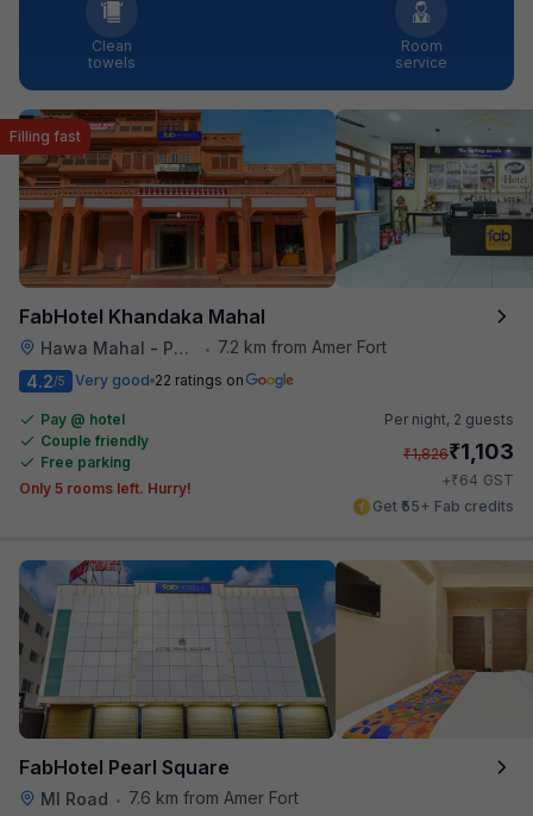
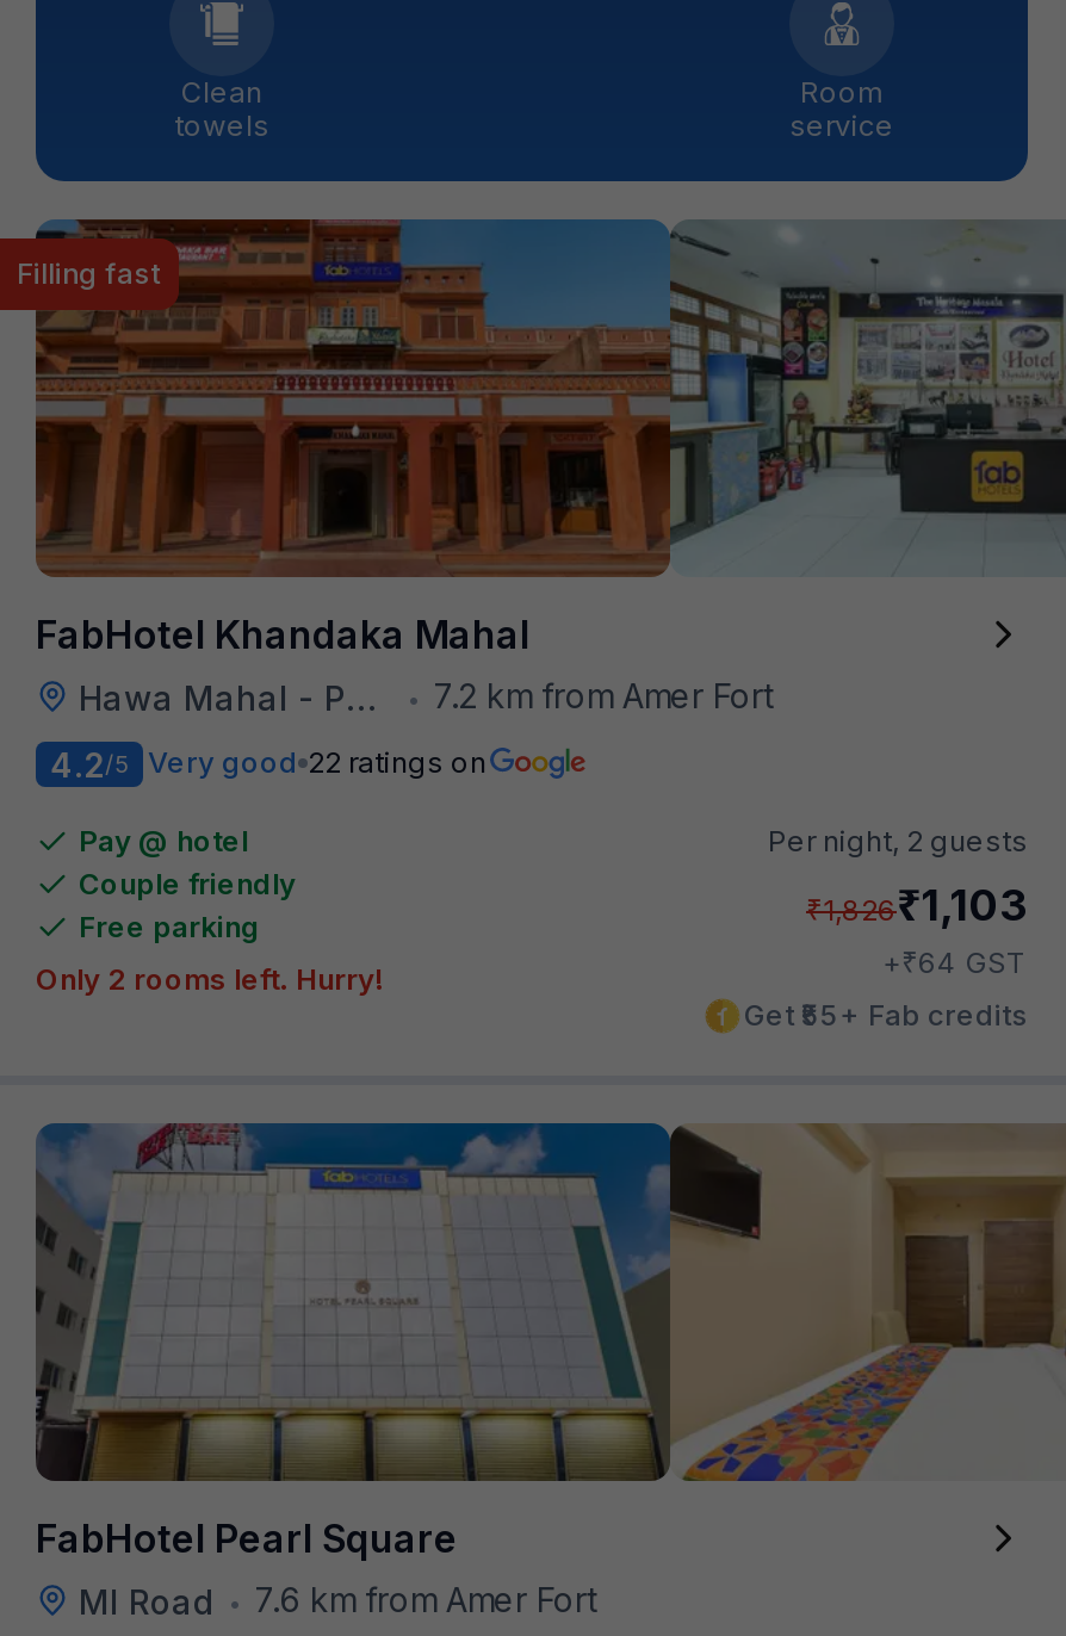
- Only 5 rooms left. Hurry!
+ Only 2 rooms left. Hurry!
